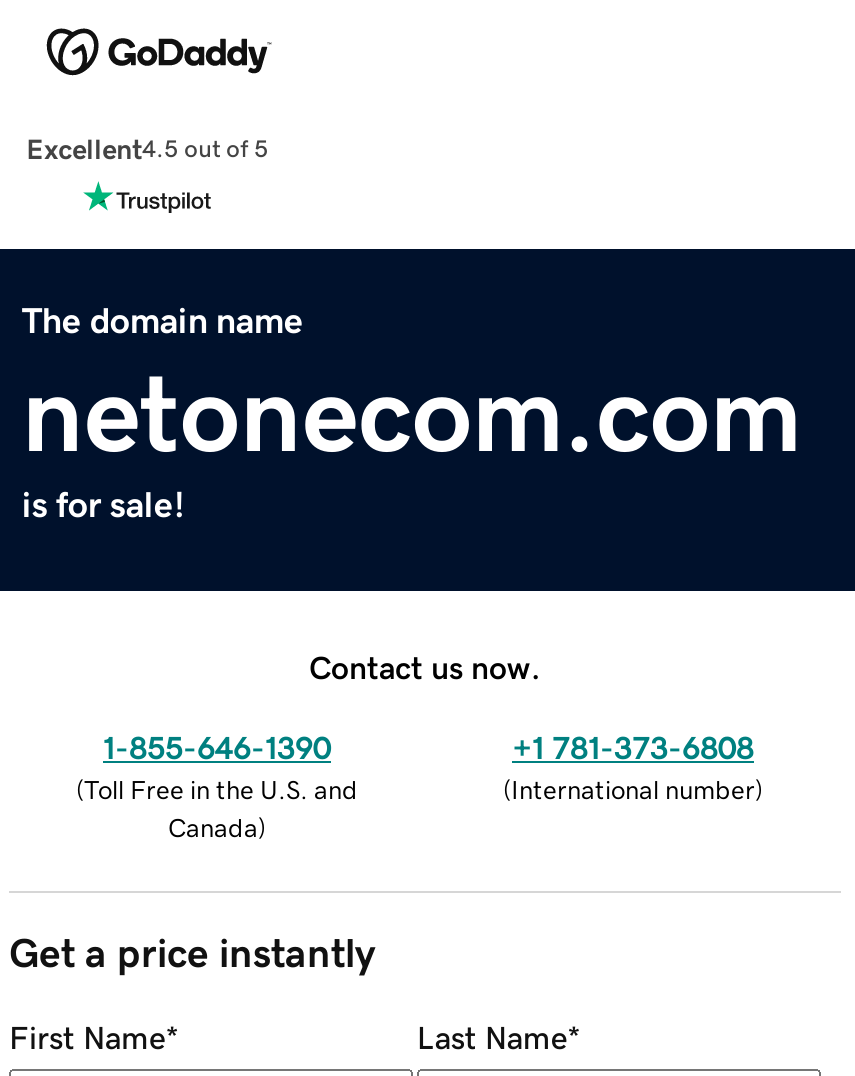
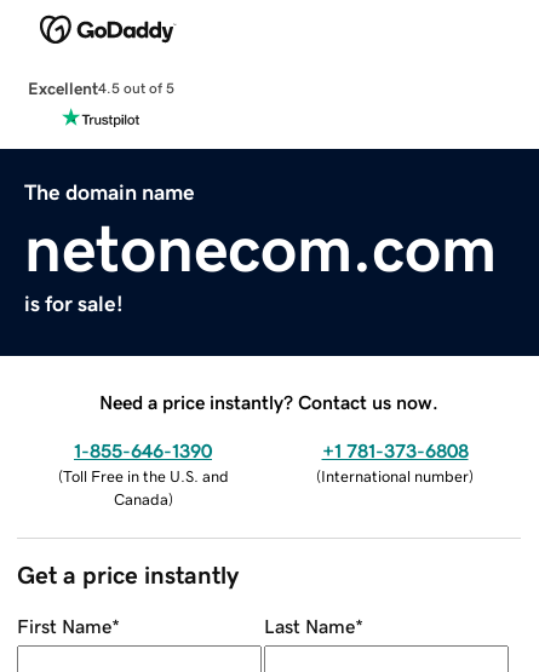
- Contact us now.
+ Need a price instantly? Contact us now.
